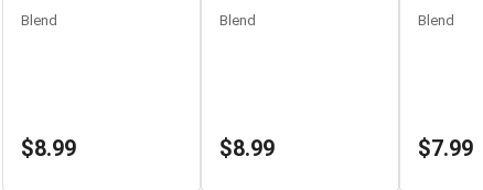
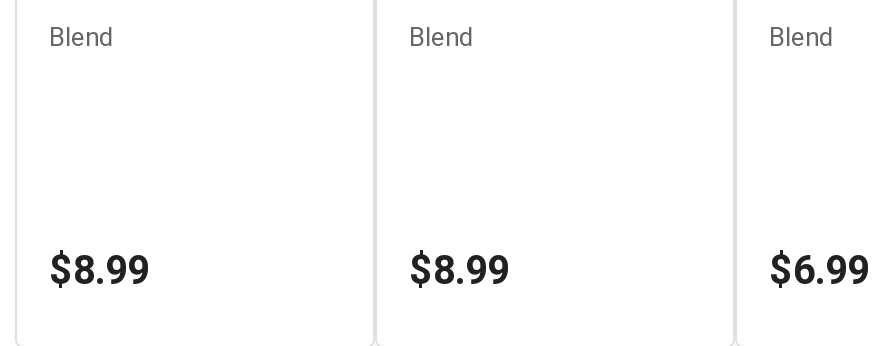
- $7.99
+ $6.99
